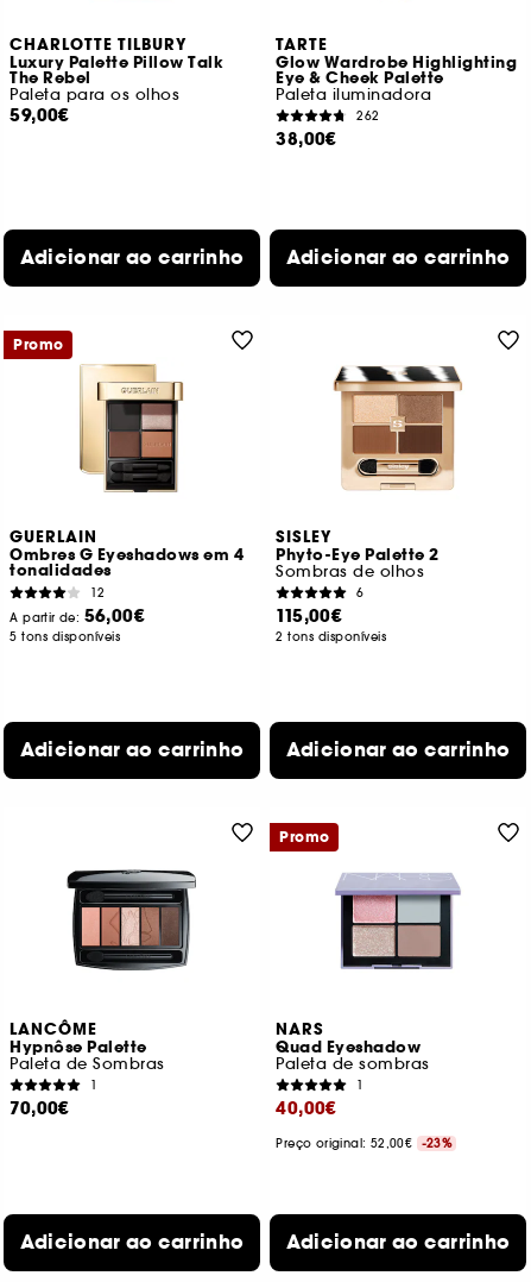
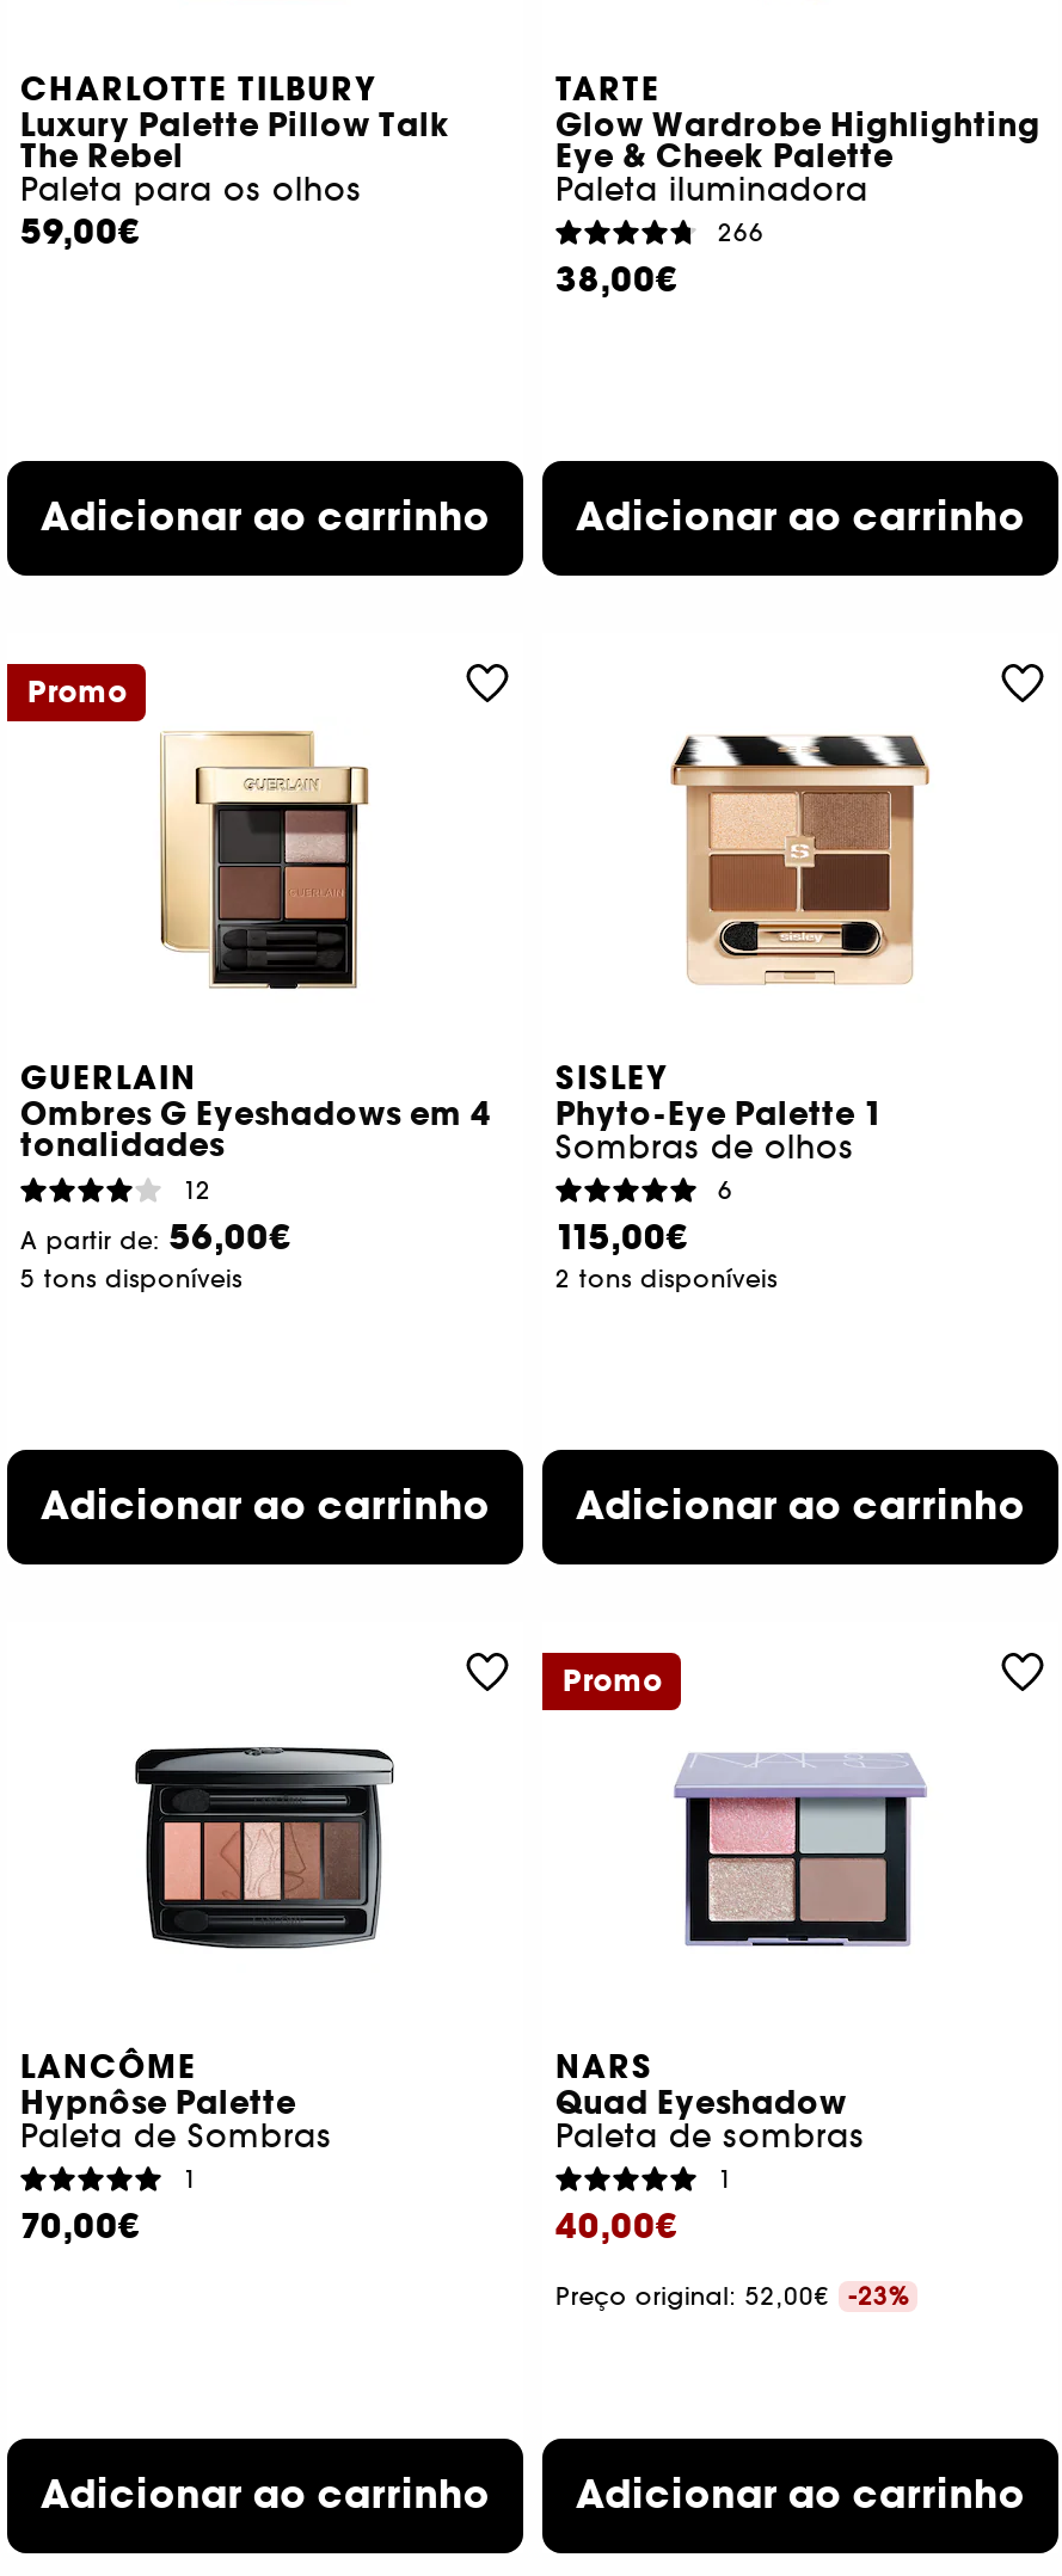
- 262
+ 266

- Phyto-Eye Palette 2
+ Phyto-Eye Palette 1
